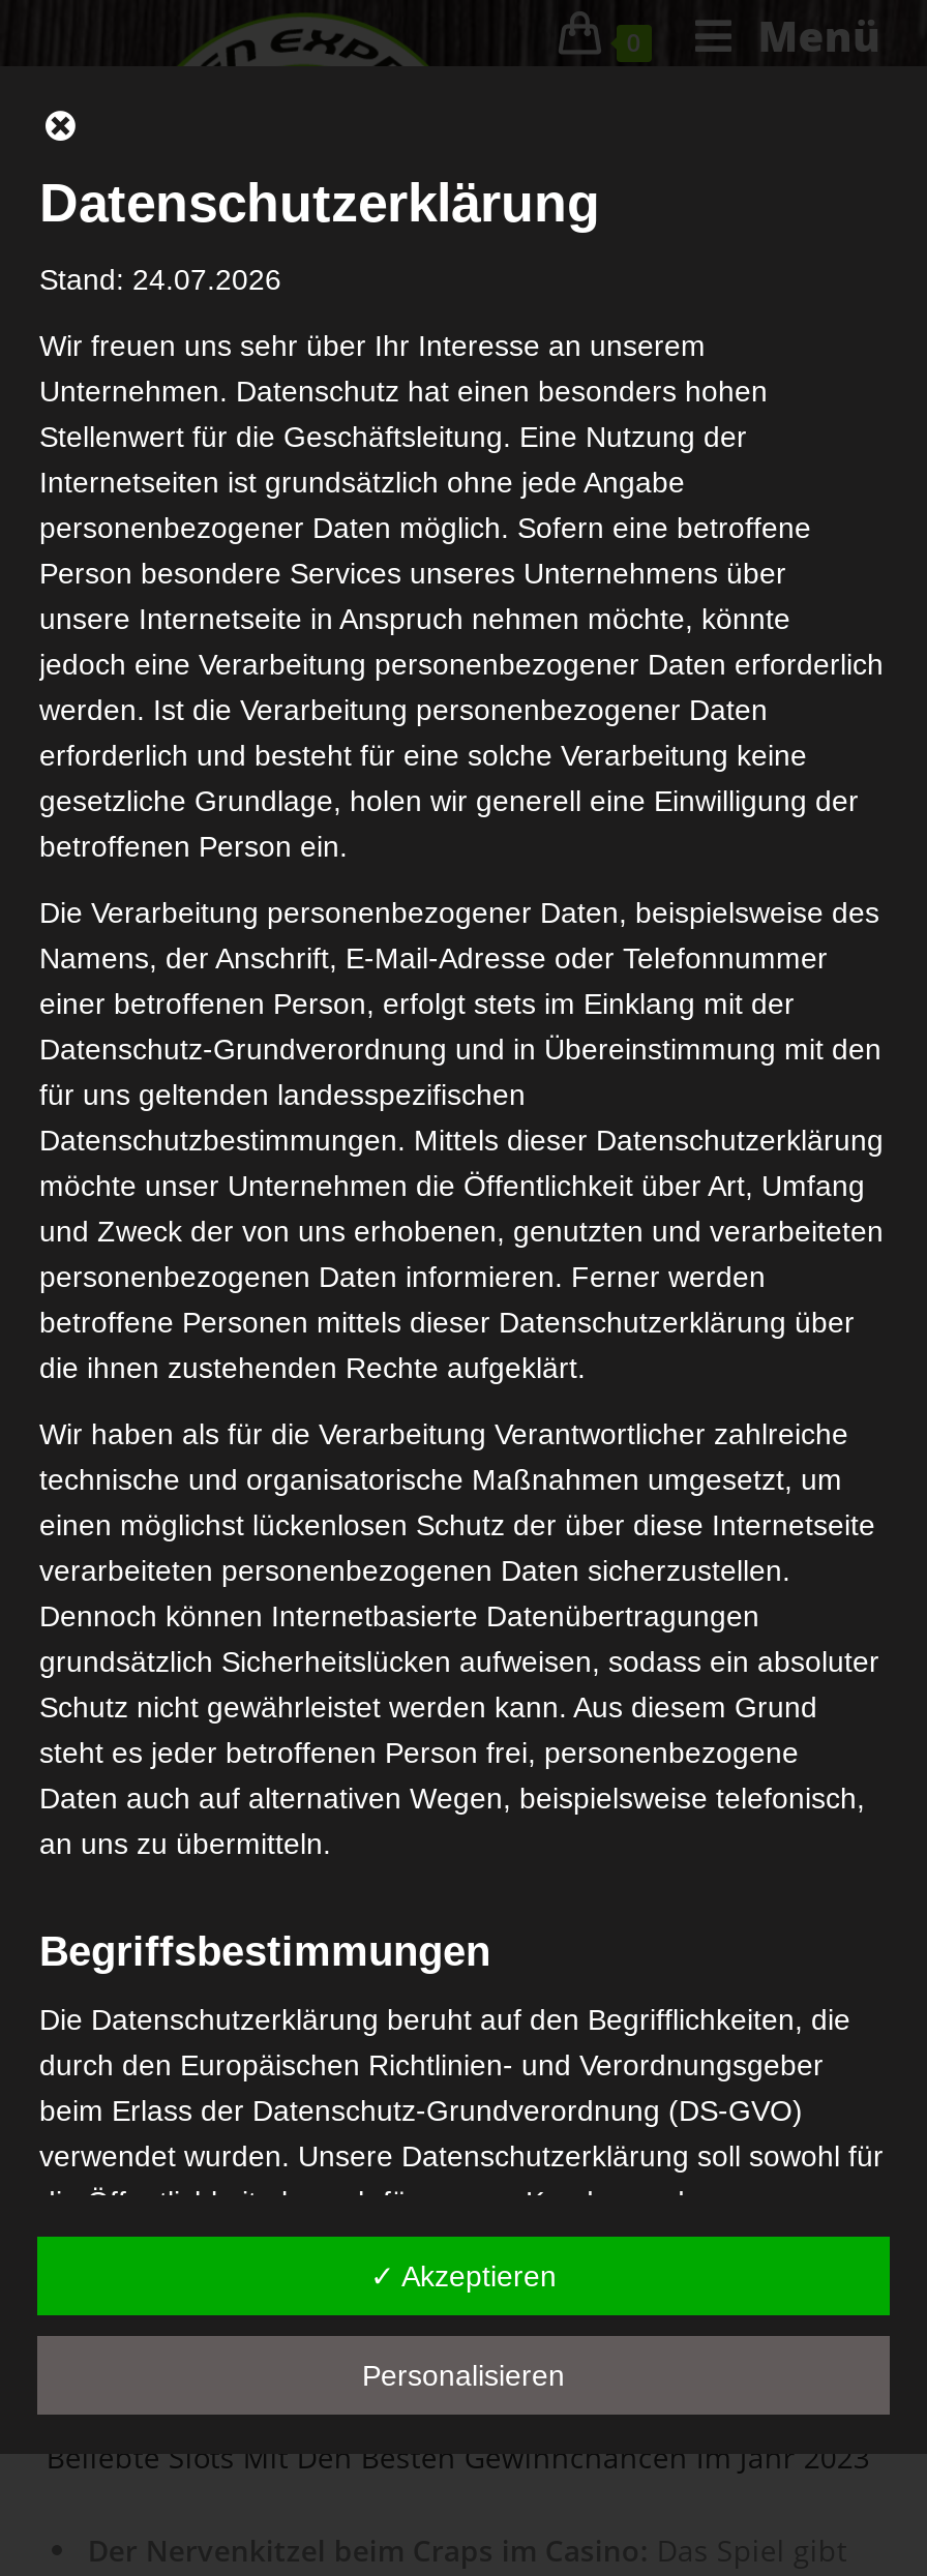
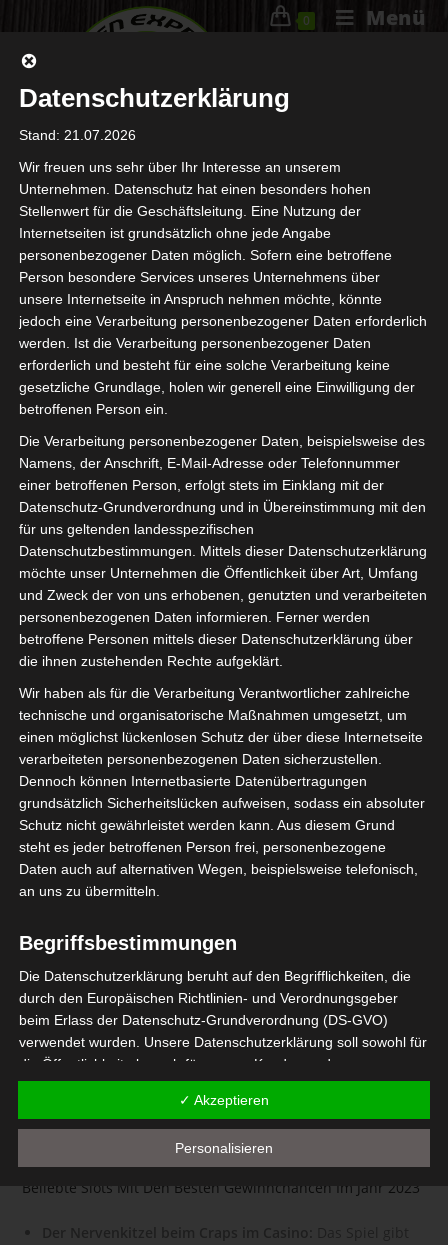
- Stand: 24.07.2026
+ Stand: 21.07.2026
